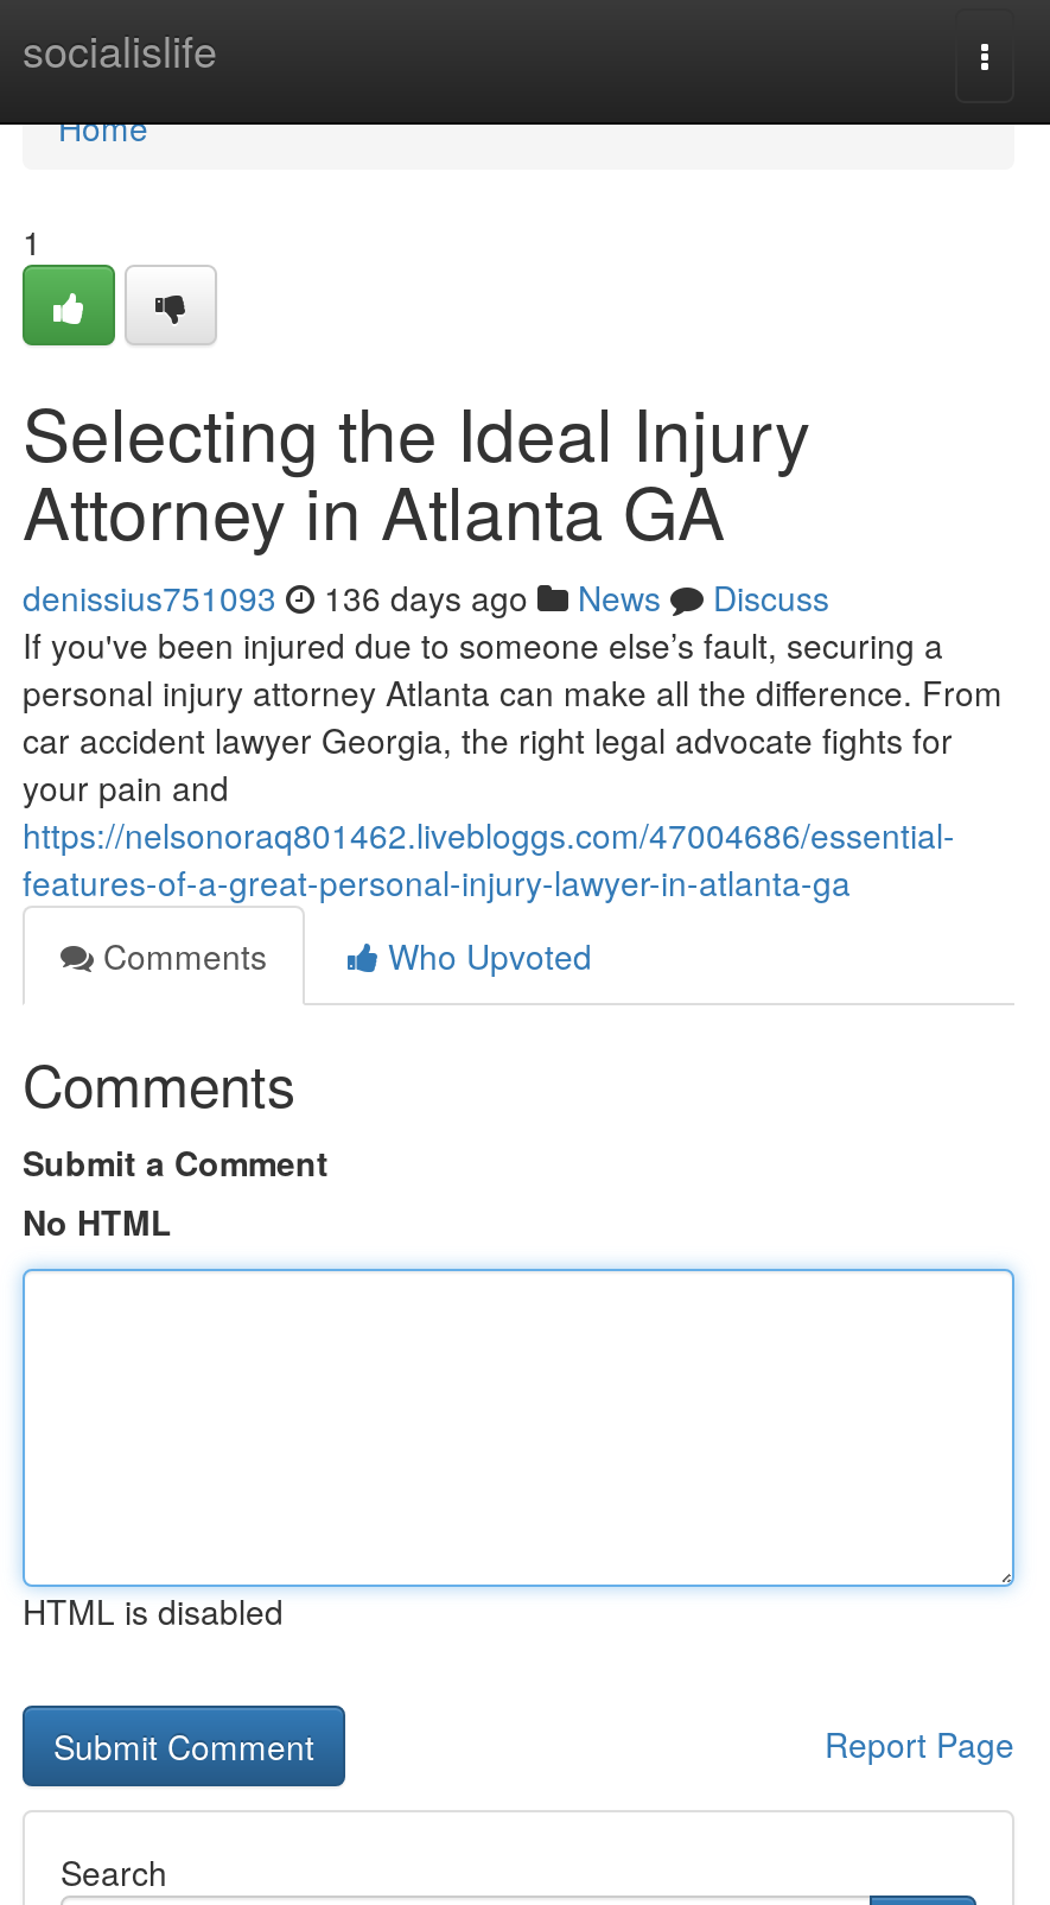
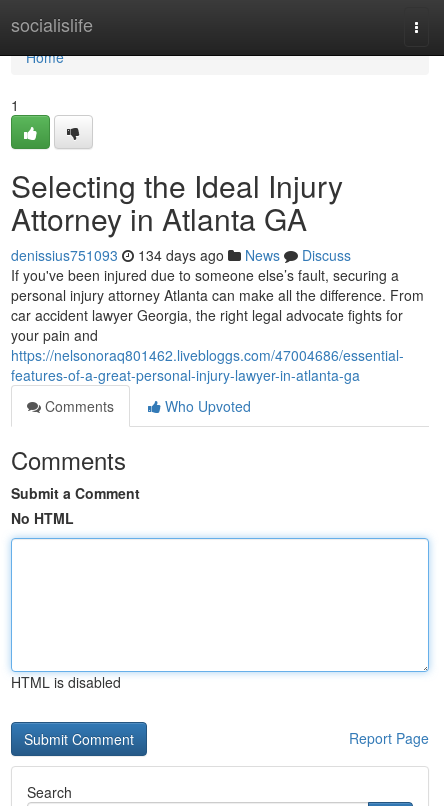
- denissius751093 136 days ago News Discuss
+ denissius751093 134 days ago News Discuss
